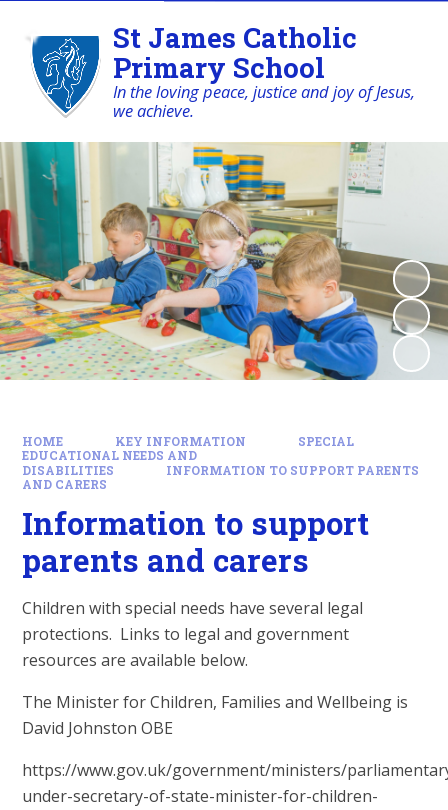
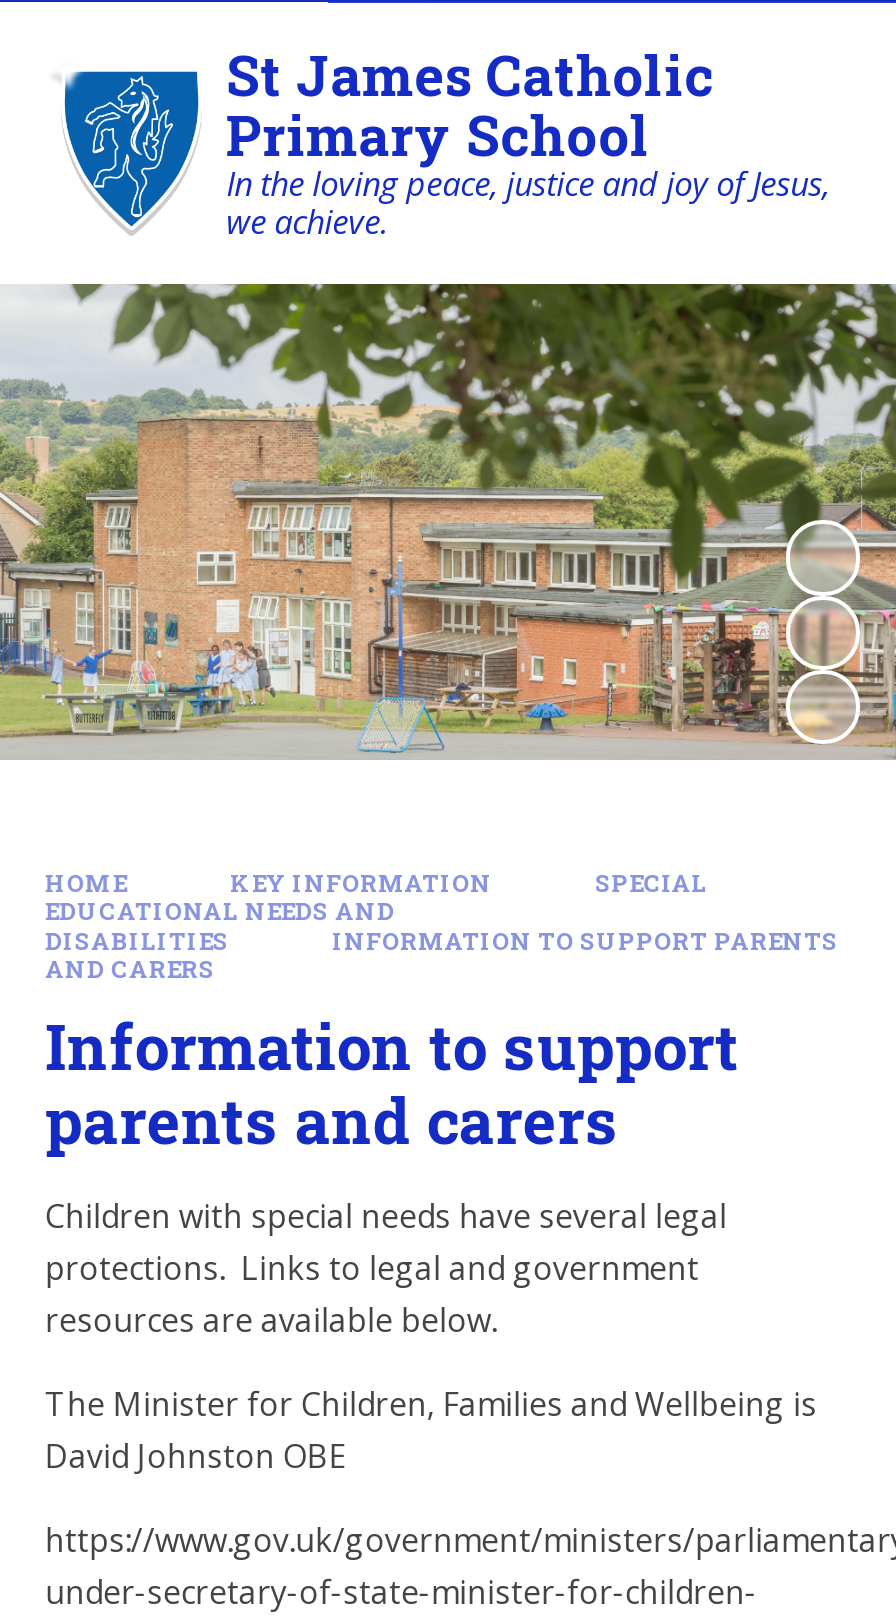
- [image]
+ [image]
